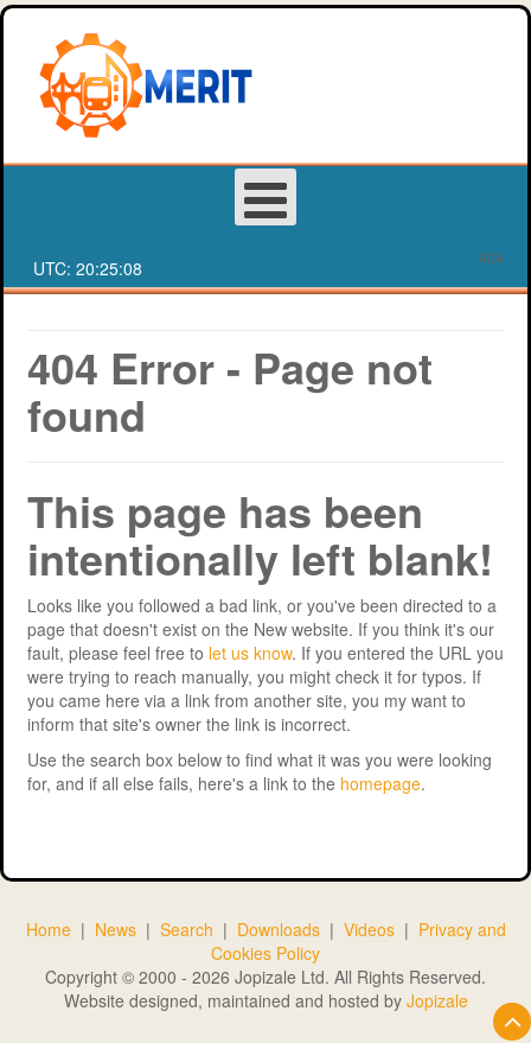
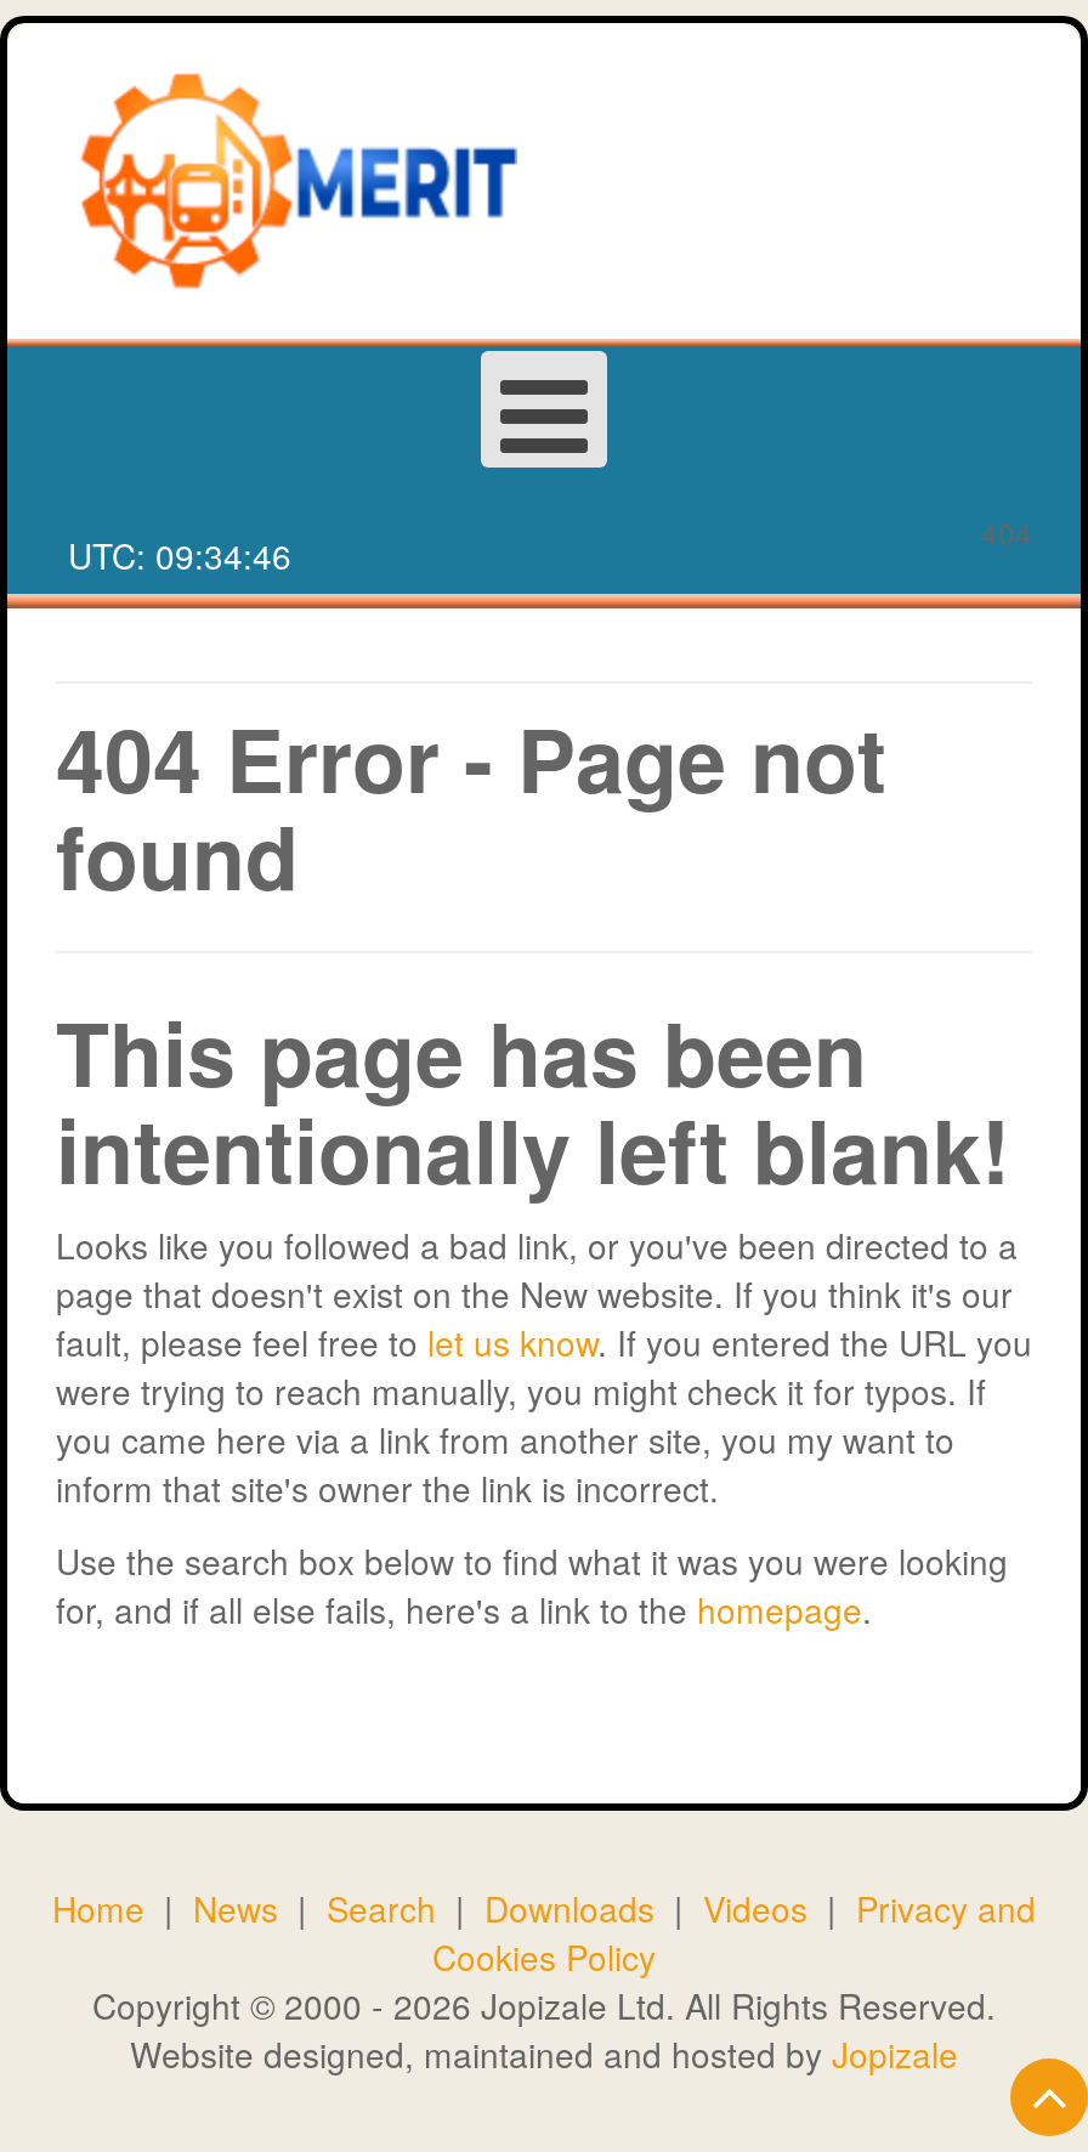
- UTC: 20:25:08
+ UTC: 09:34:46
